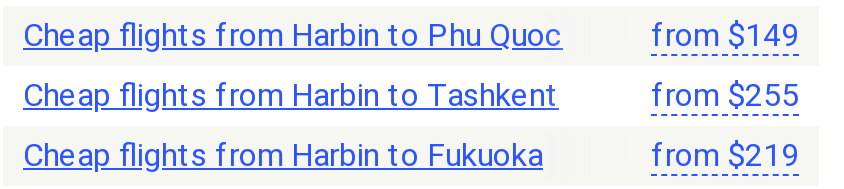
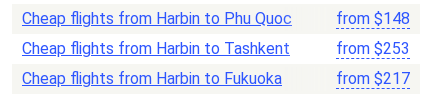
- from $149
+ from $148

- from $255
+ from $253

- from $219
+ from $217
